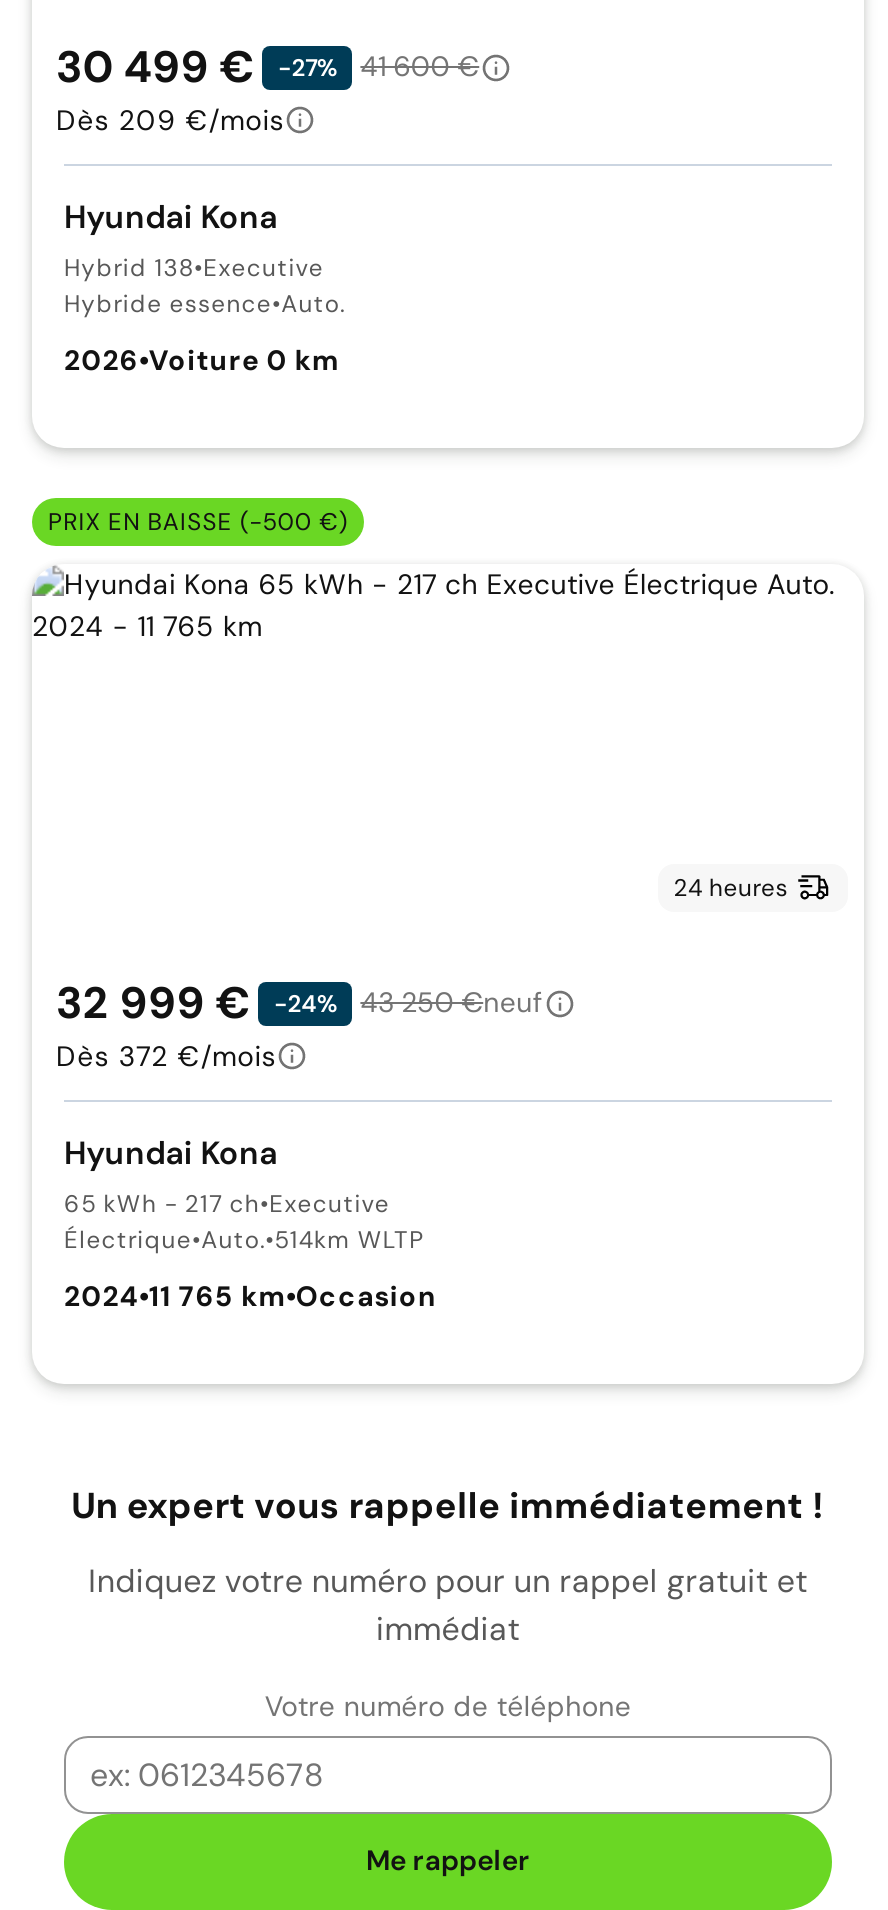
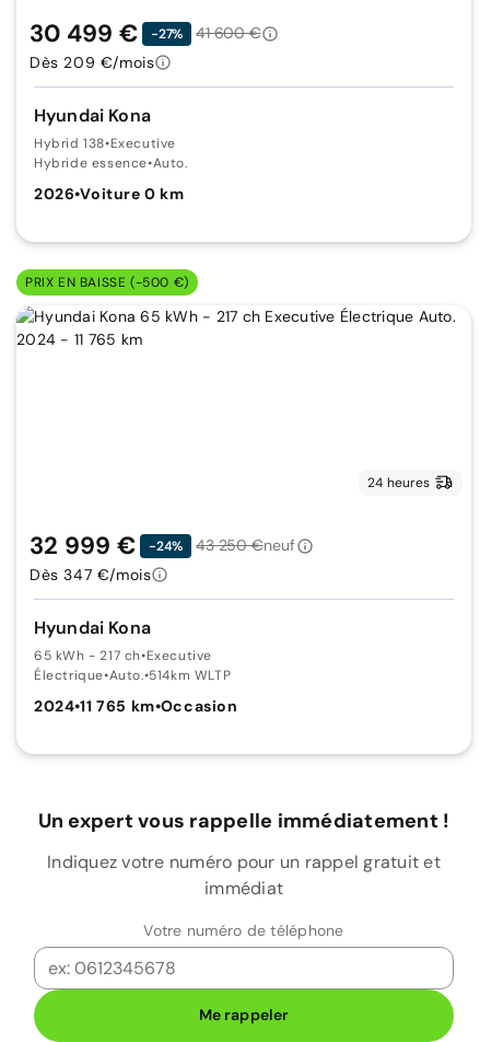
- Dès 372 €/mois
+ Dès 347 €/mois
